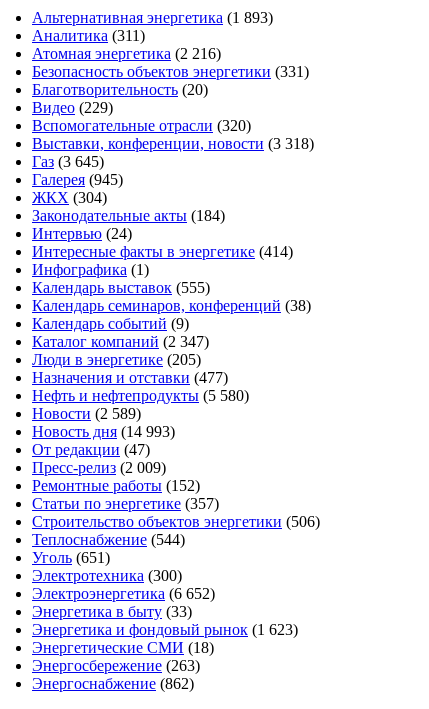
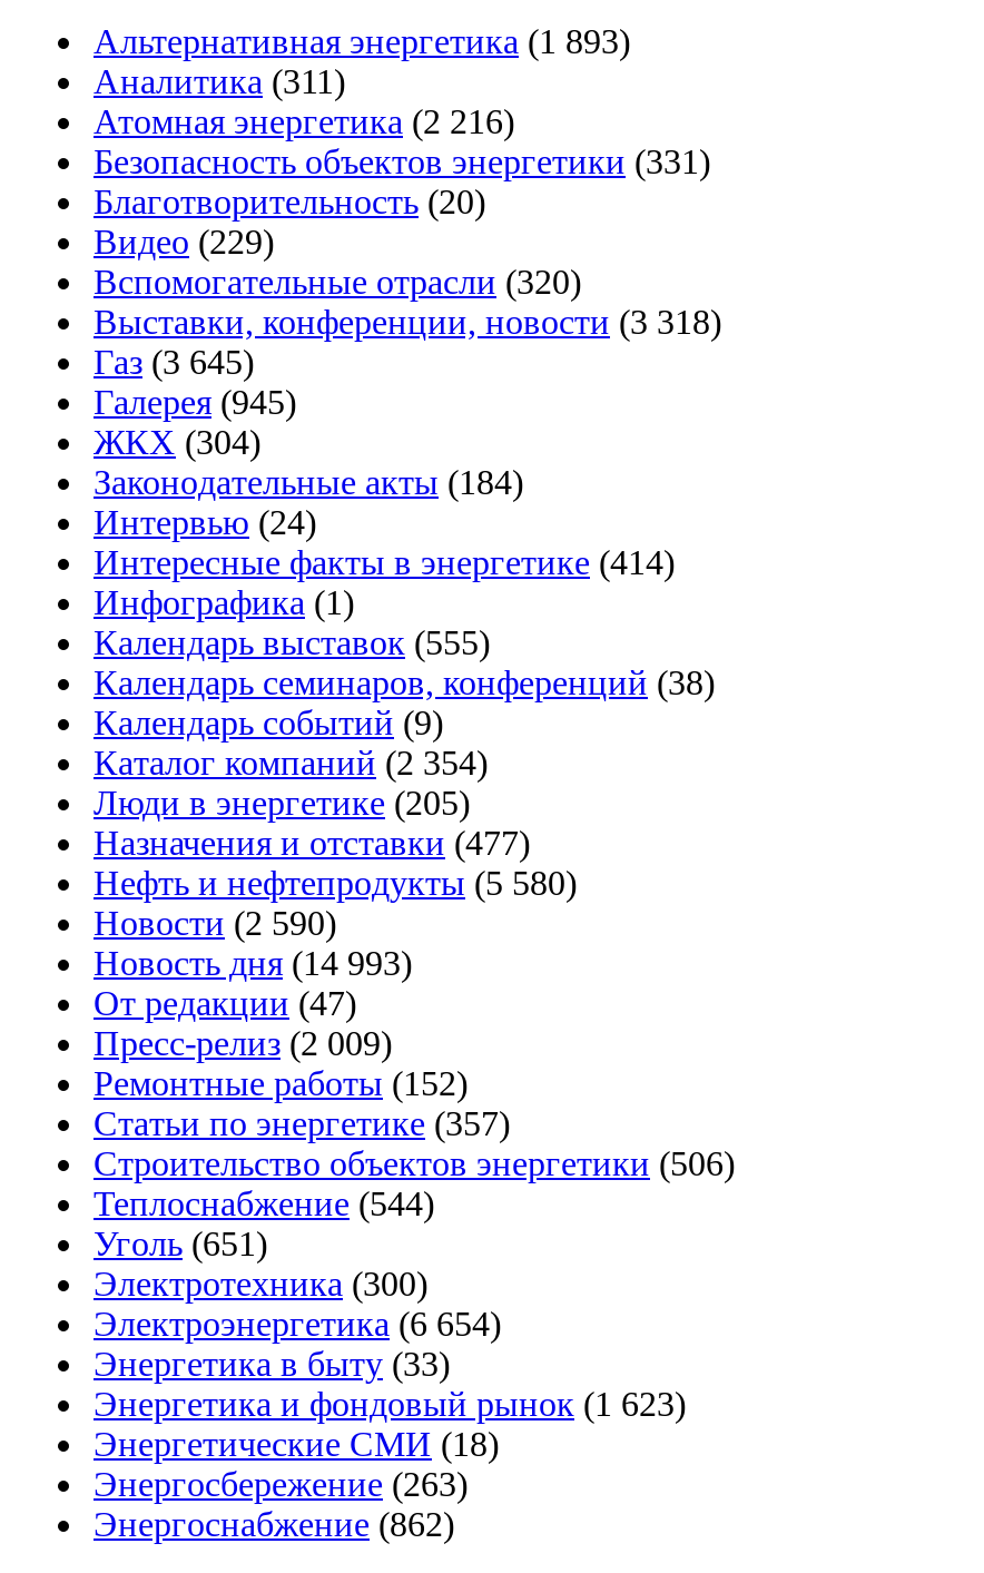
- Каталог компаний (2 347)
+ Каталог компаний (2 354)

- Новости (2 589)
+ Новости (2 590)

- Электроэнергетика (6 652)
+ Электроэнергетика (6 654)
